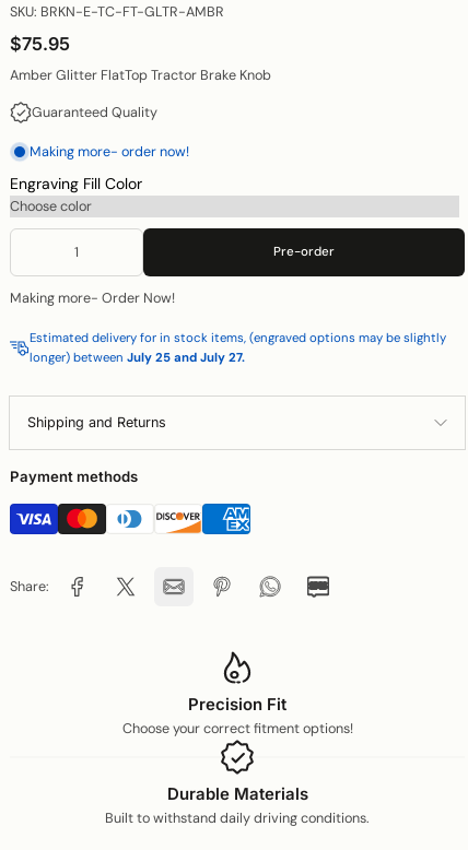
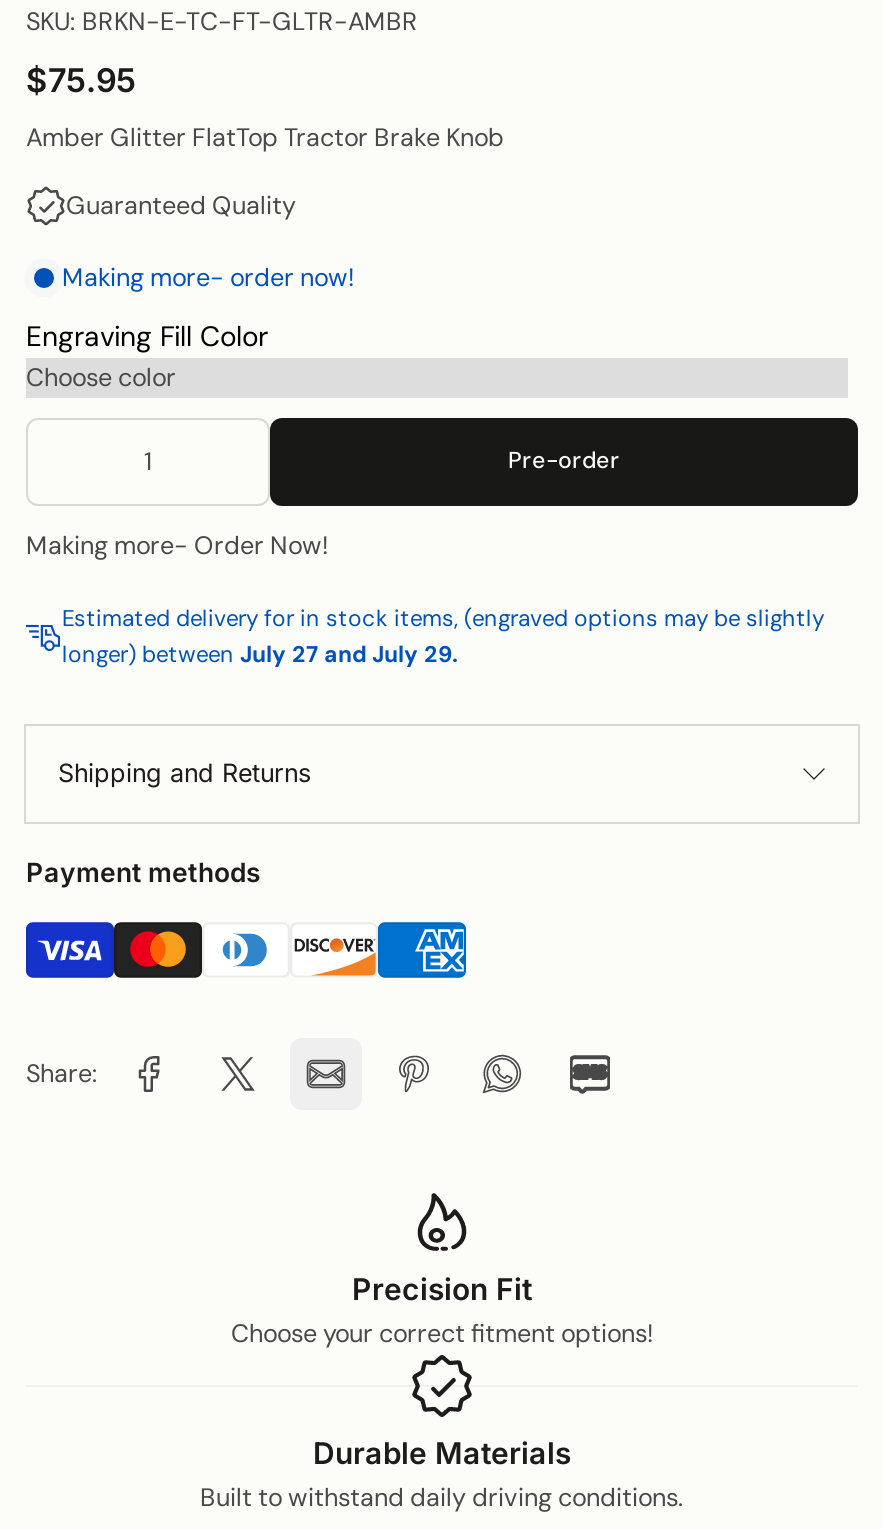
- longer) between July 25 and July 27.
+ longer) between July 27 and July 29.
